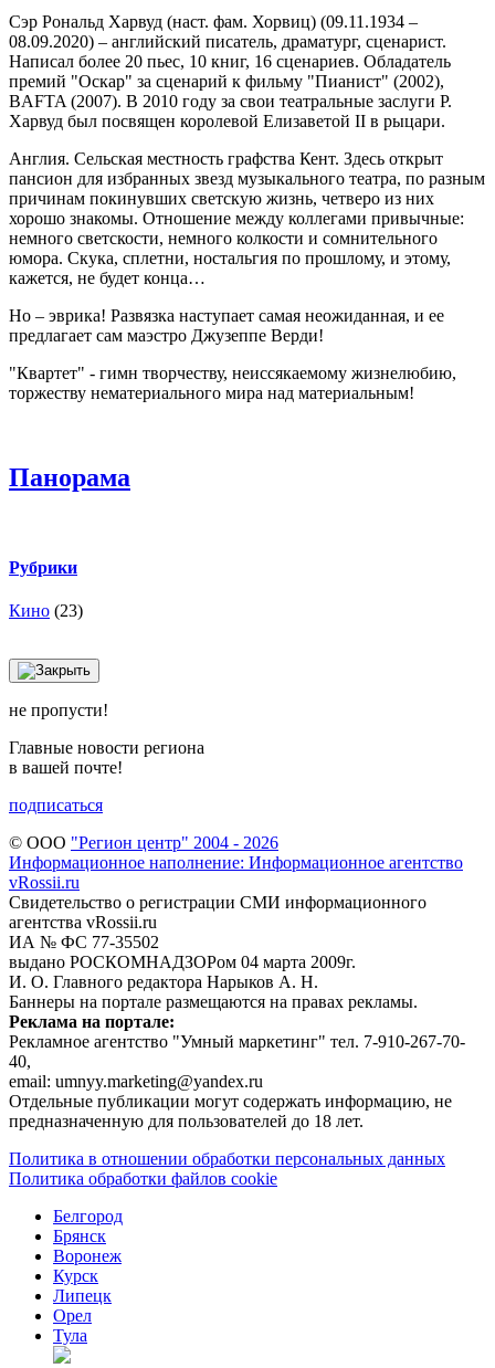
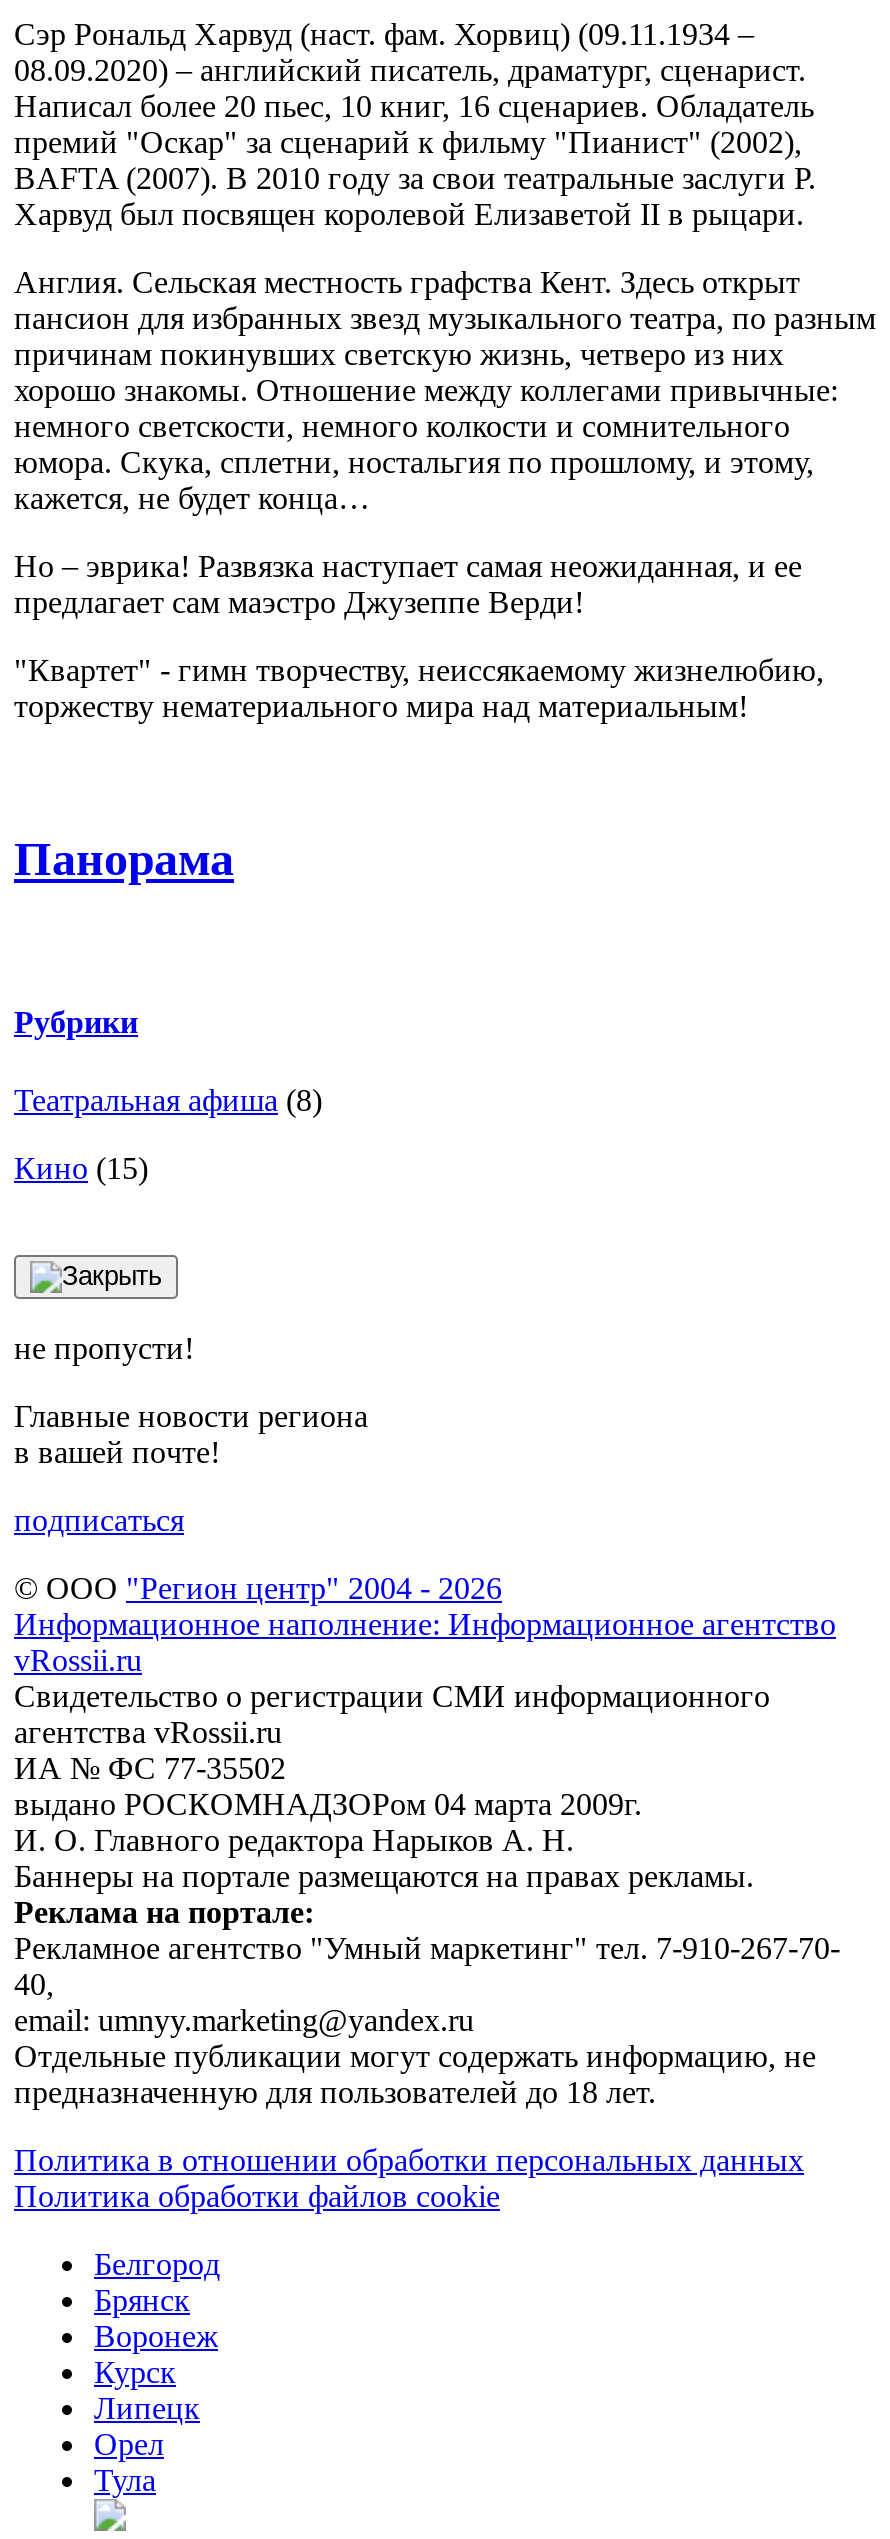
- Кино (23)
+ Театральная афиша (8)
+ Кино (15)
